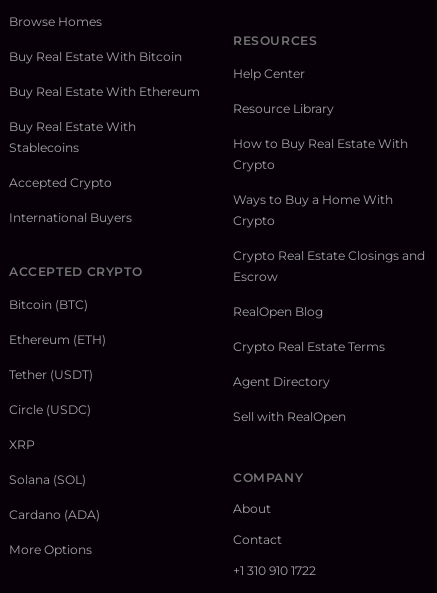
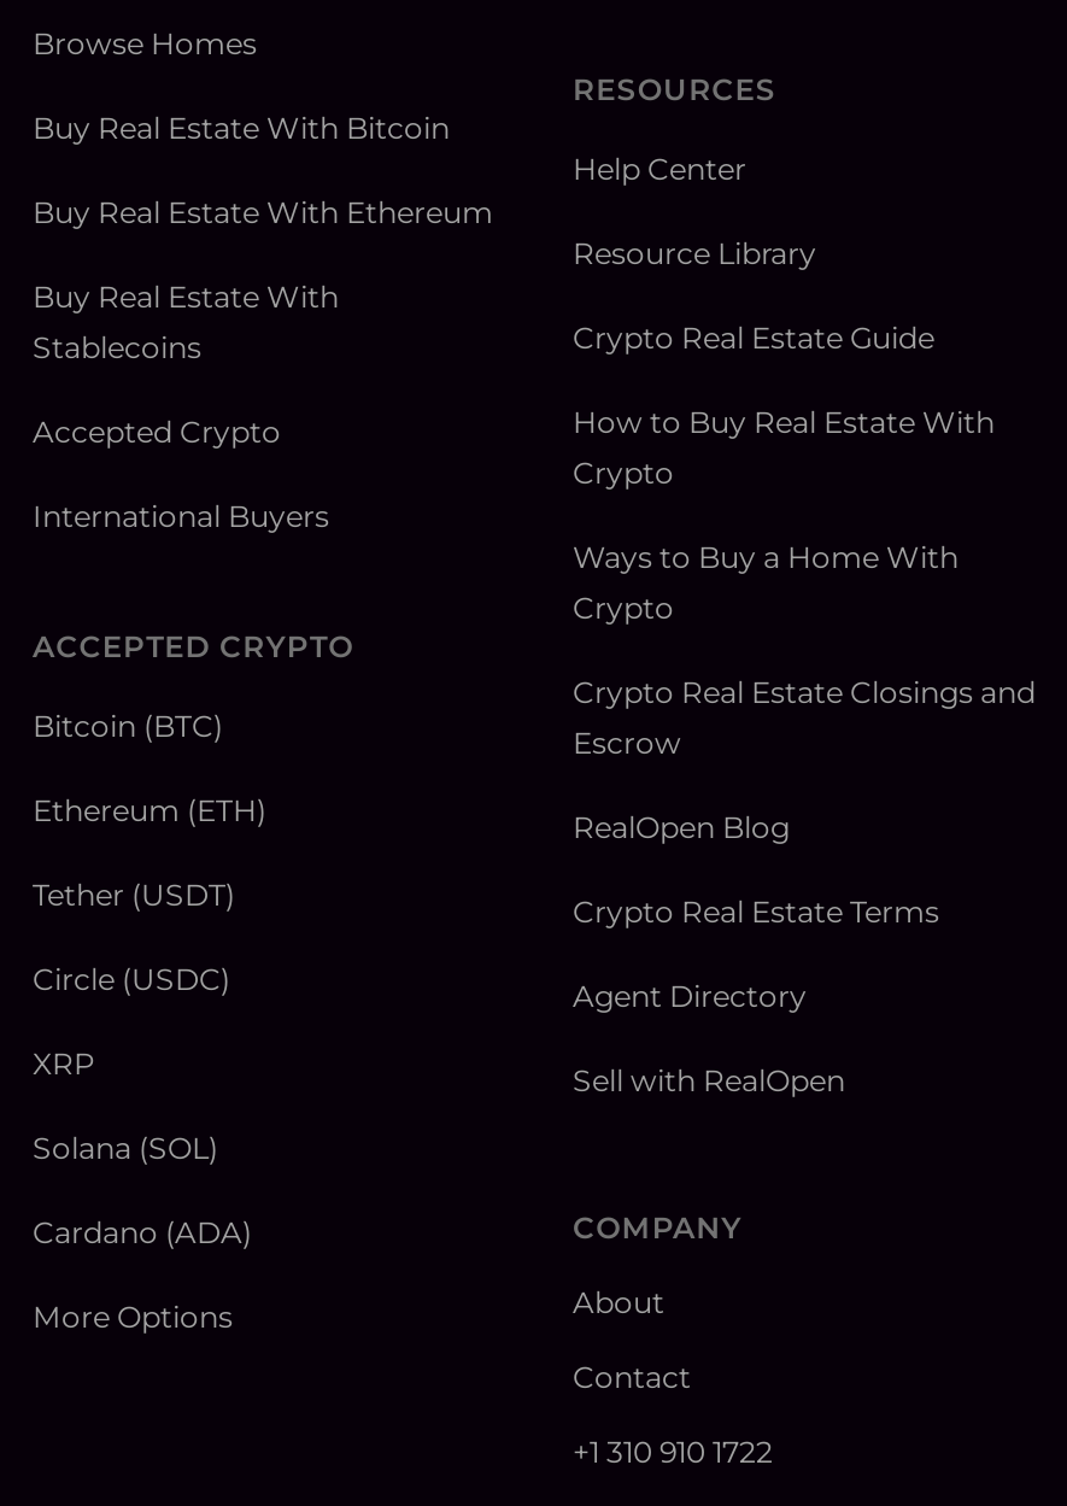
+ Crypto Real Estate Guide
